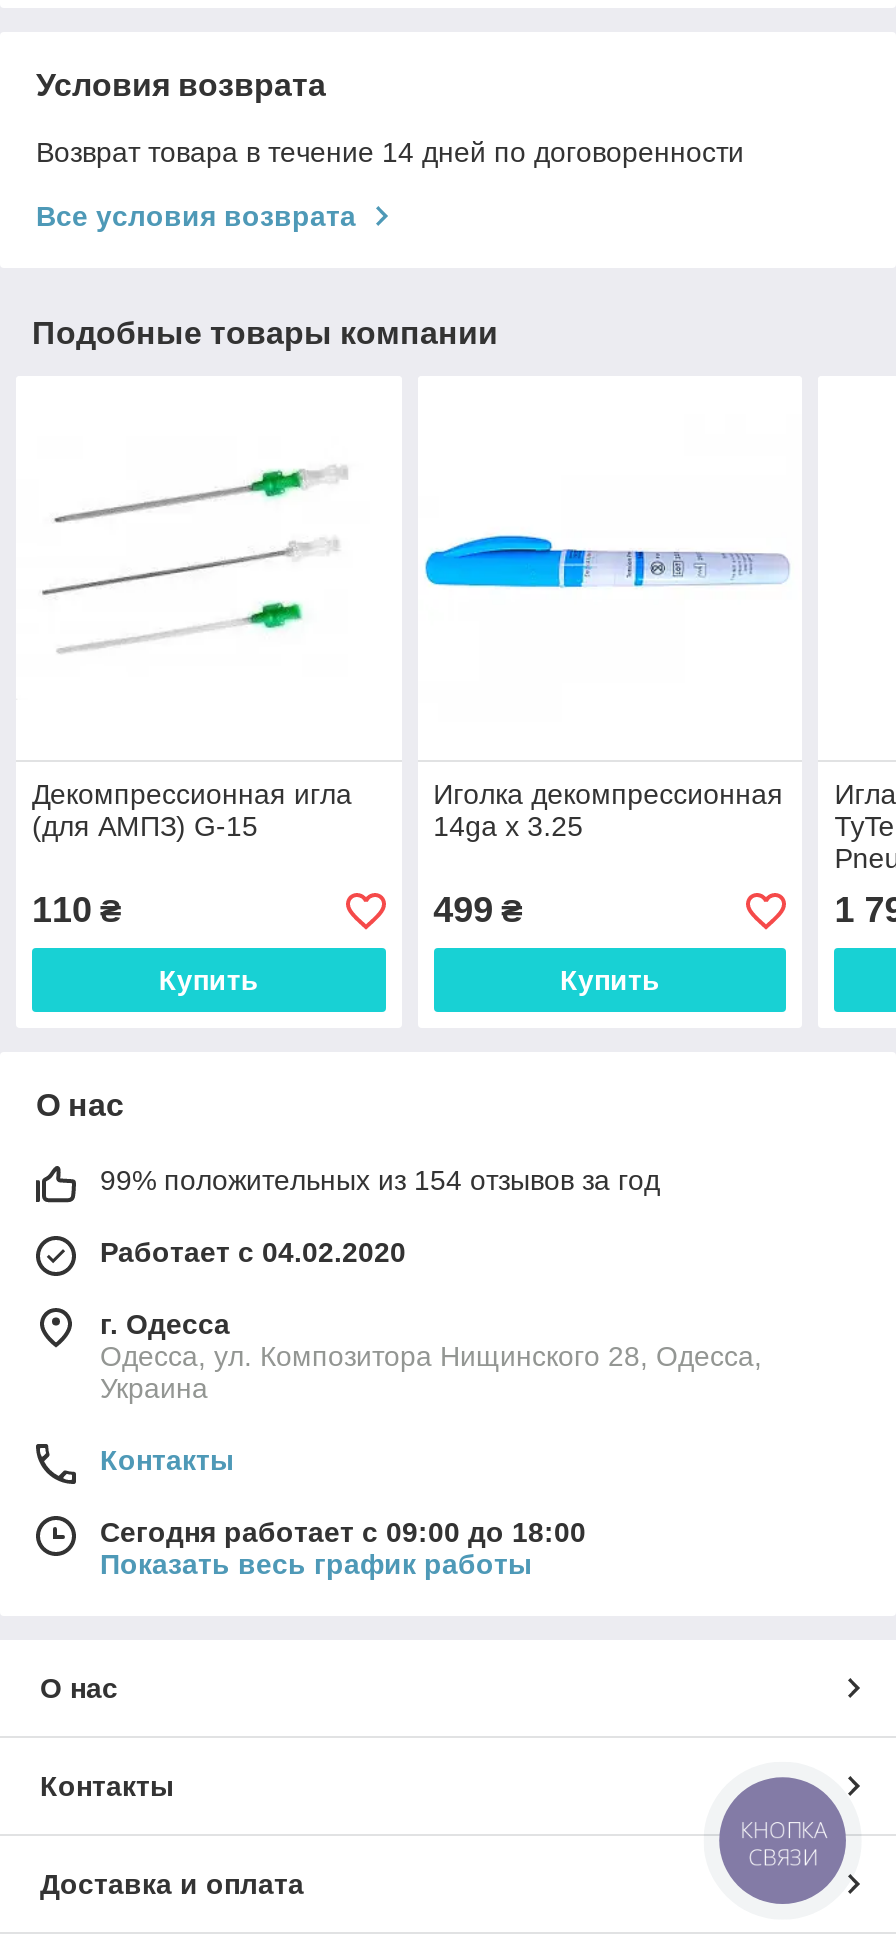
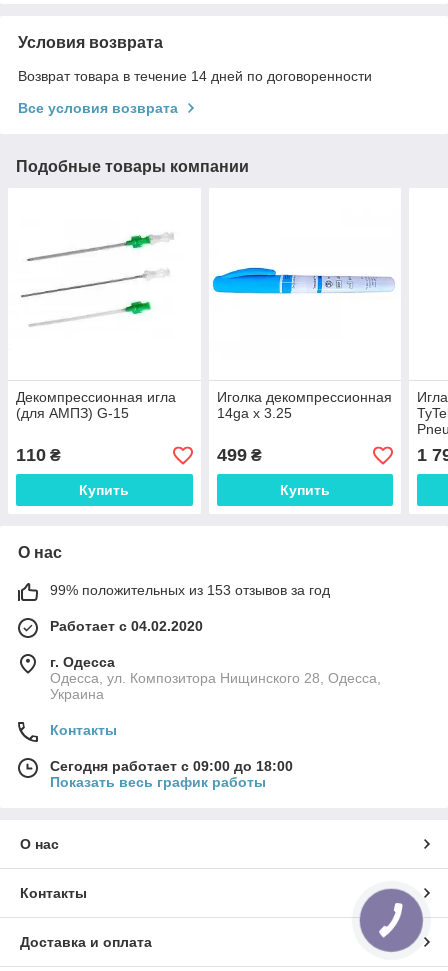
- 99% положительных из 154 отзывов за год
+ 99% положительных из 153 отзывов за год

- КНОПКА
- СВЯЗИ
